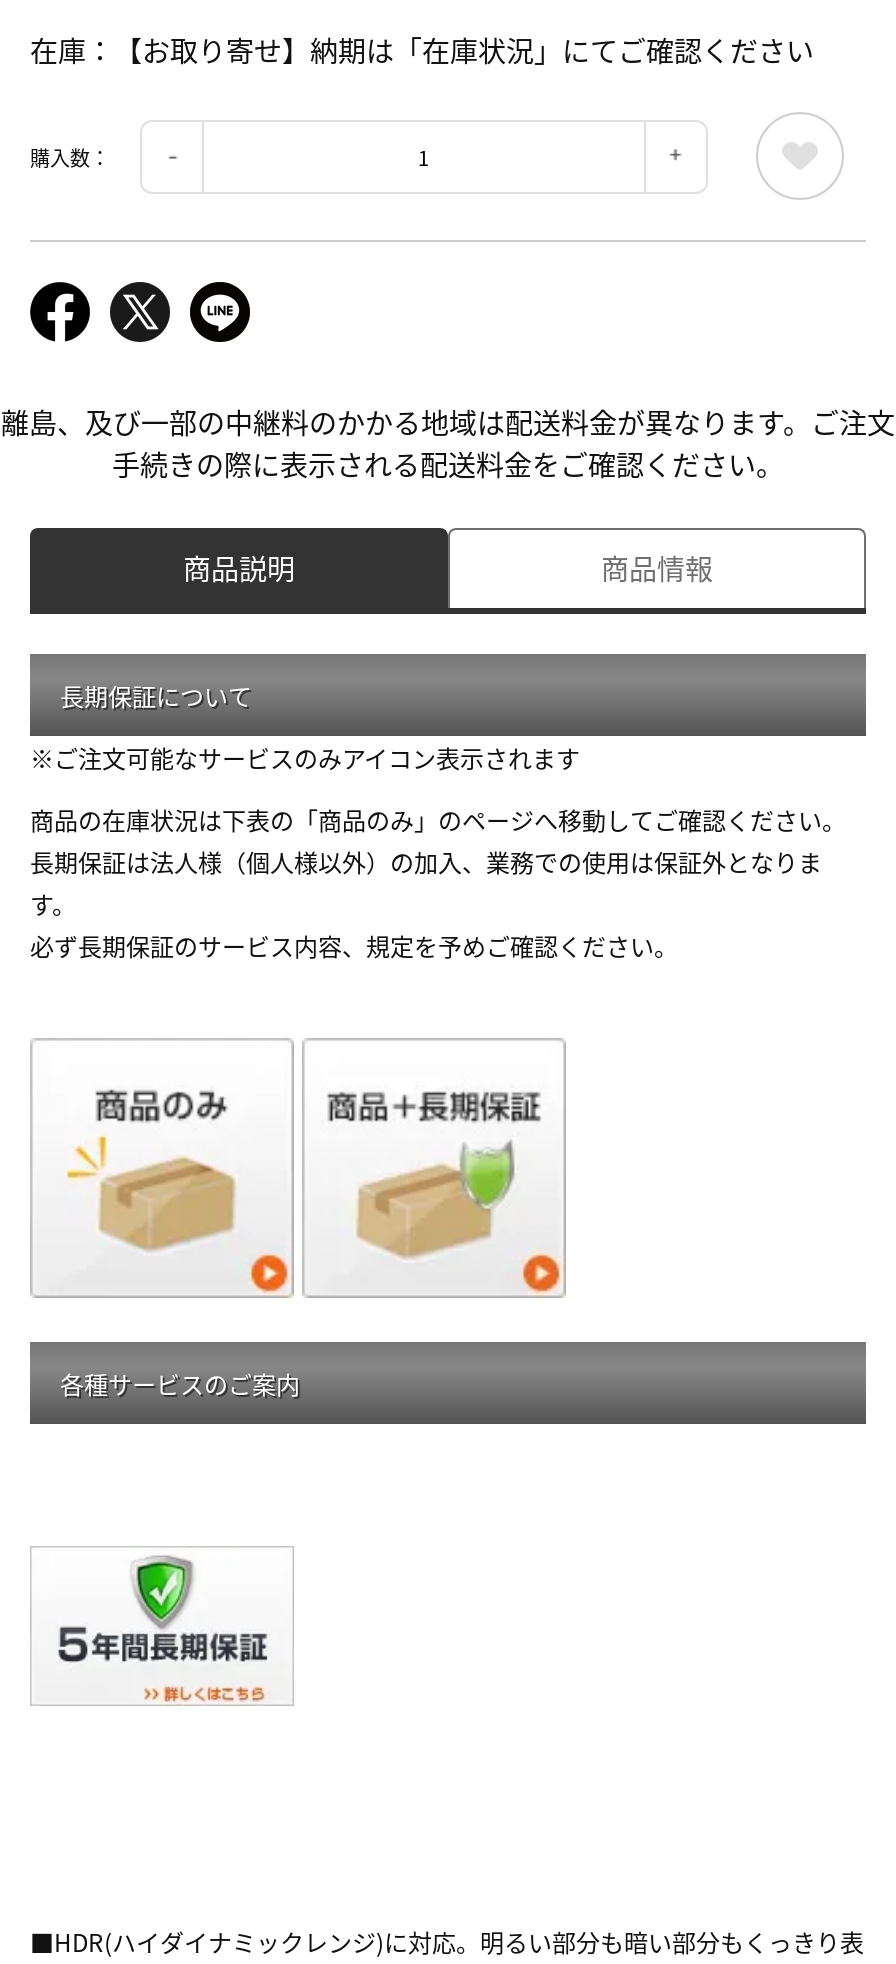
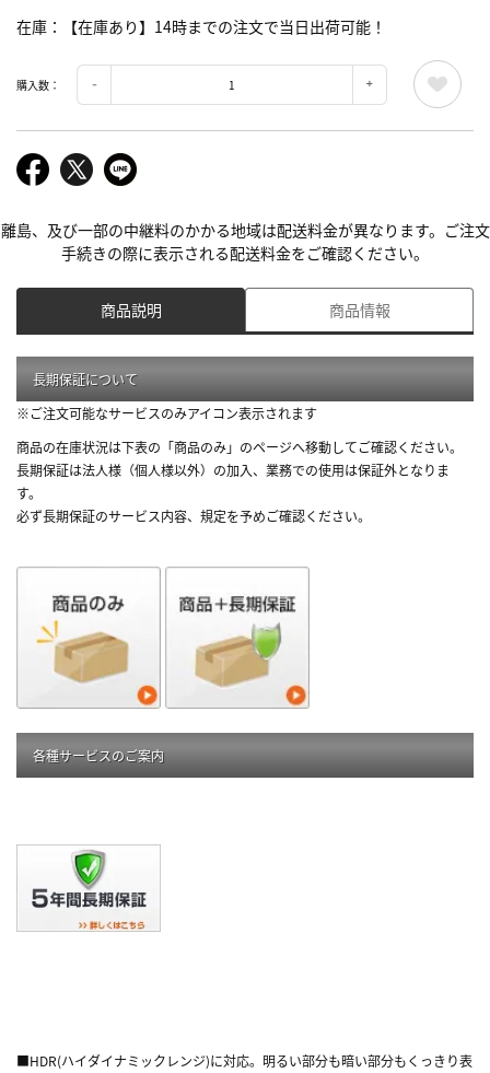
- 【お取り寄せ】納期は「在庫状況」にてご確認ください
+ 【在庫あり】14時までの注文で当日出荷可能！
